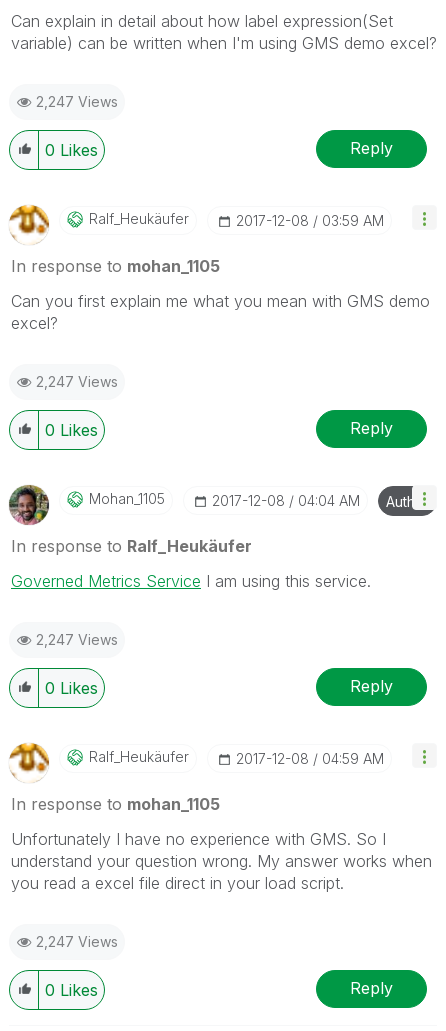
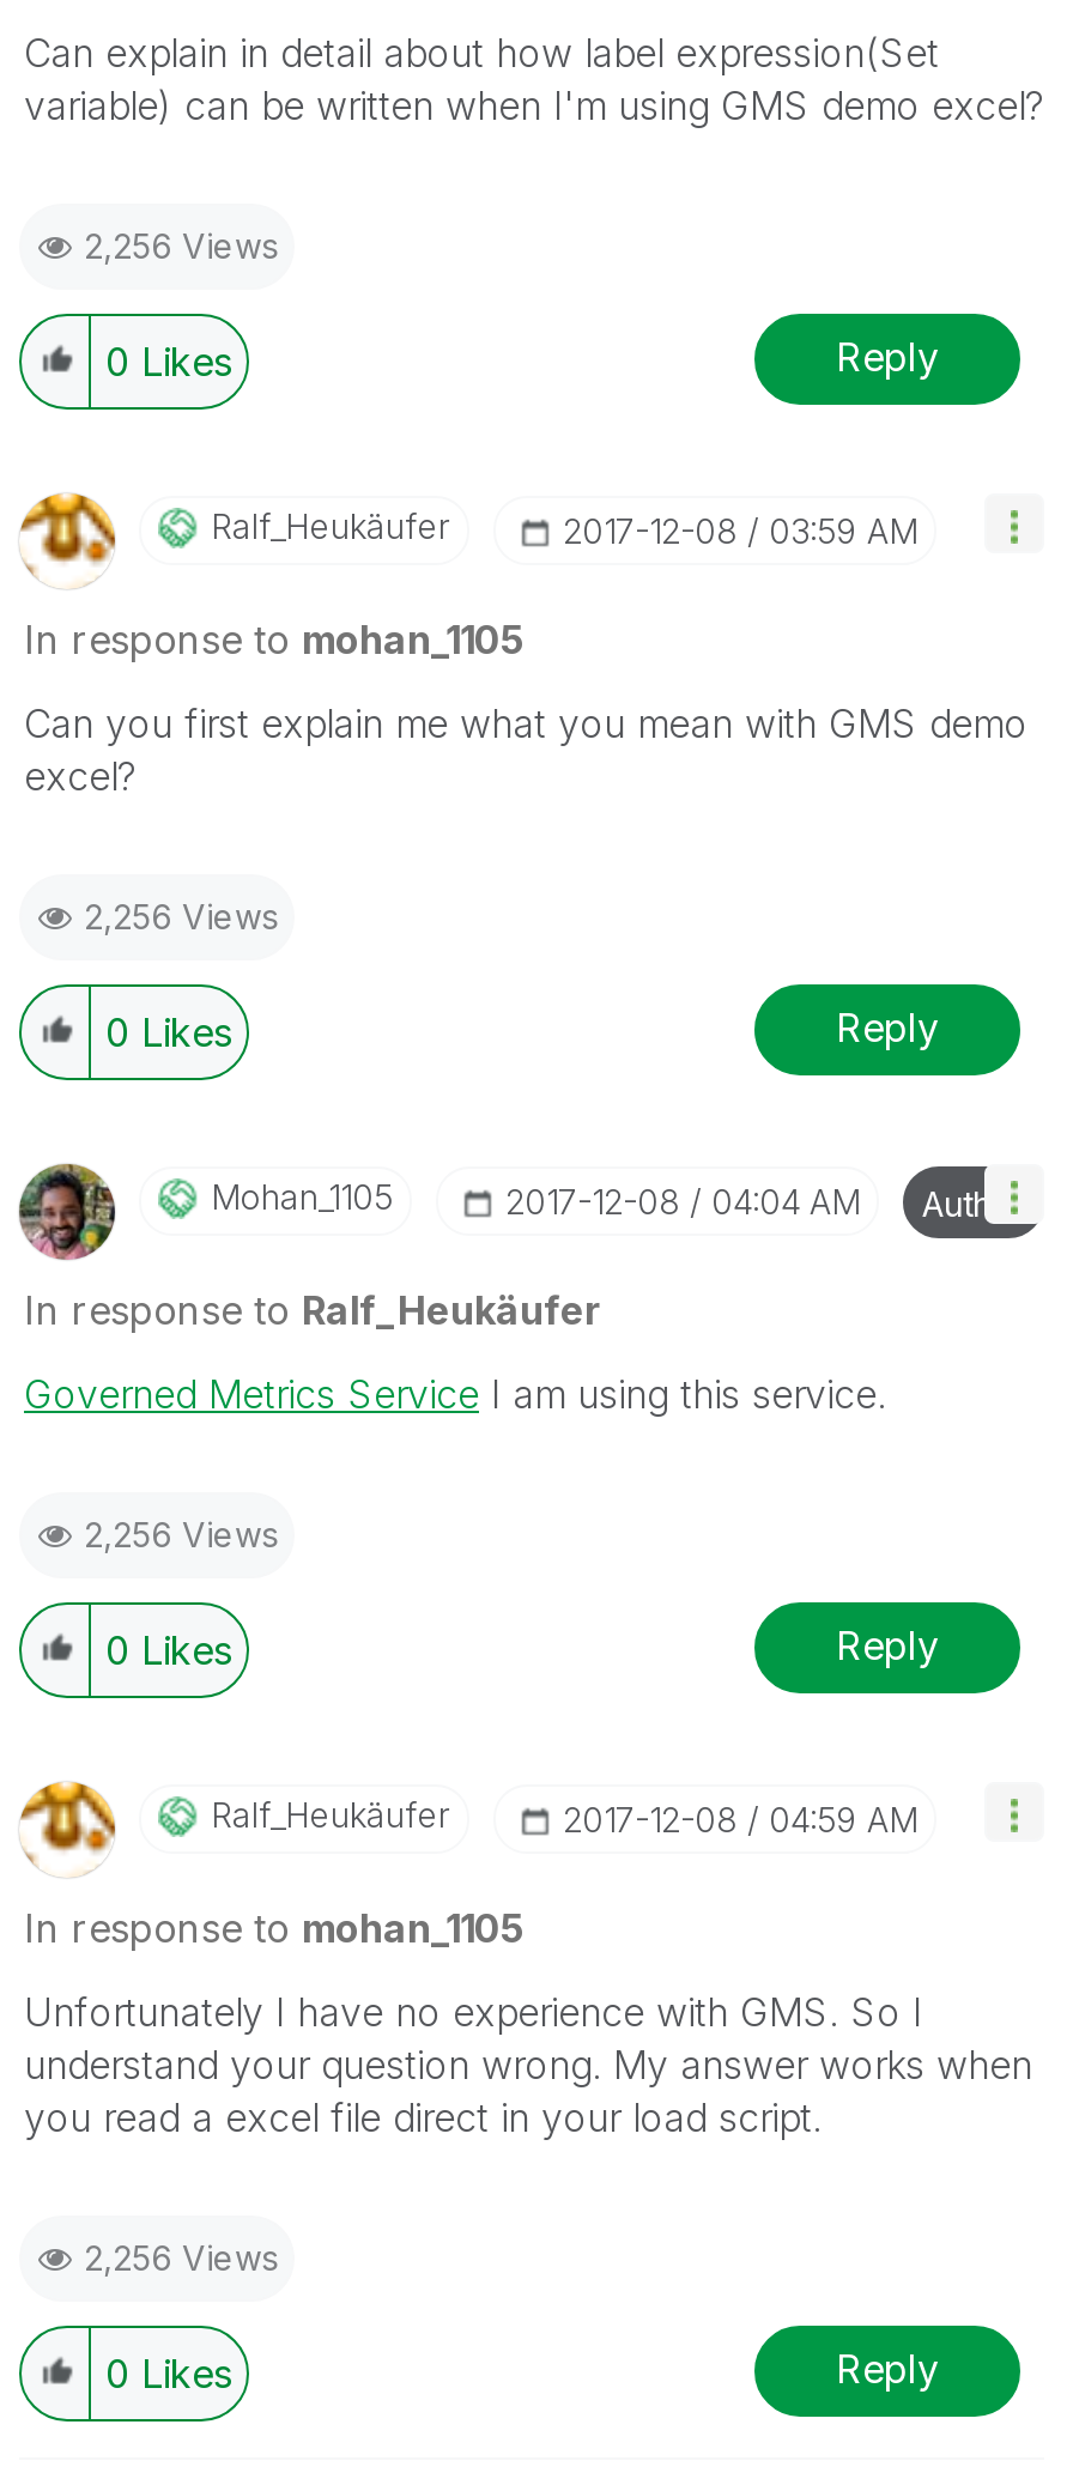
- 2,247 Views
+ 2,256 Views

- 2,247 Views
+ 2,256 Views

- 2,247 Views
+ 2,256 Views

- 2,247 Views
+ 2,256 Views
